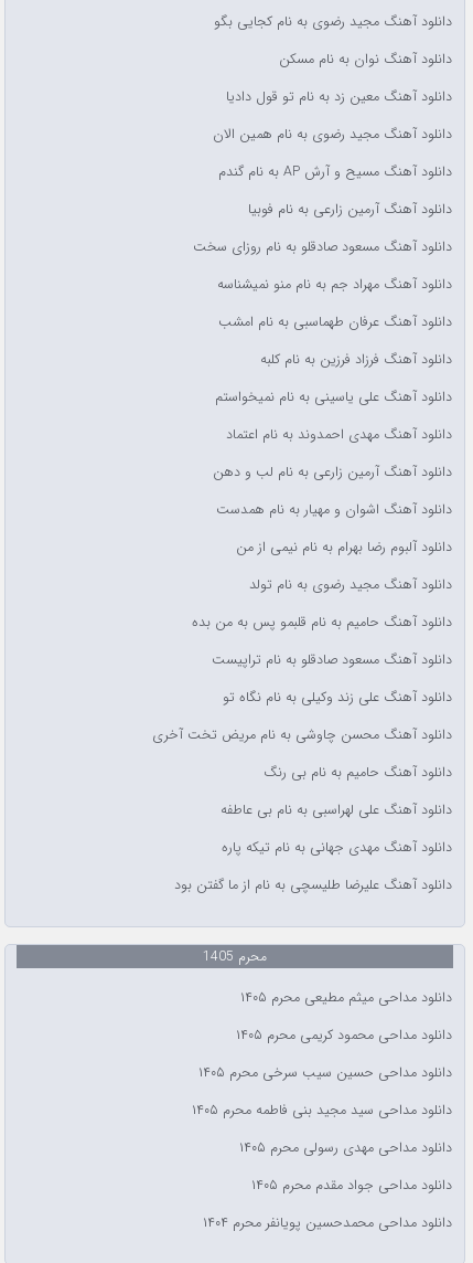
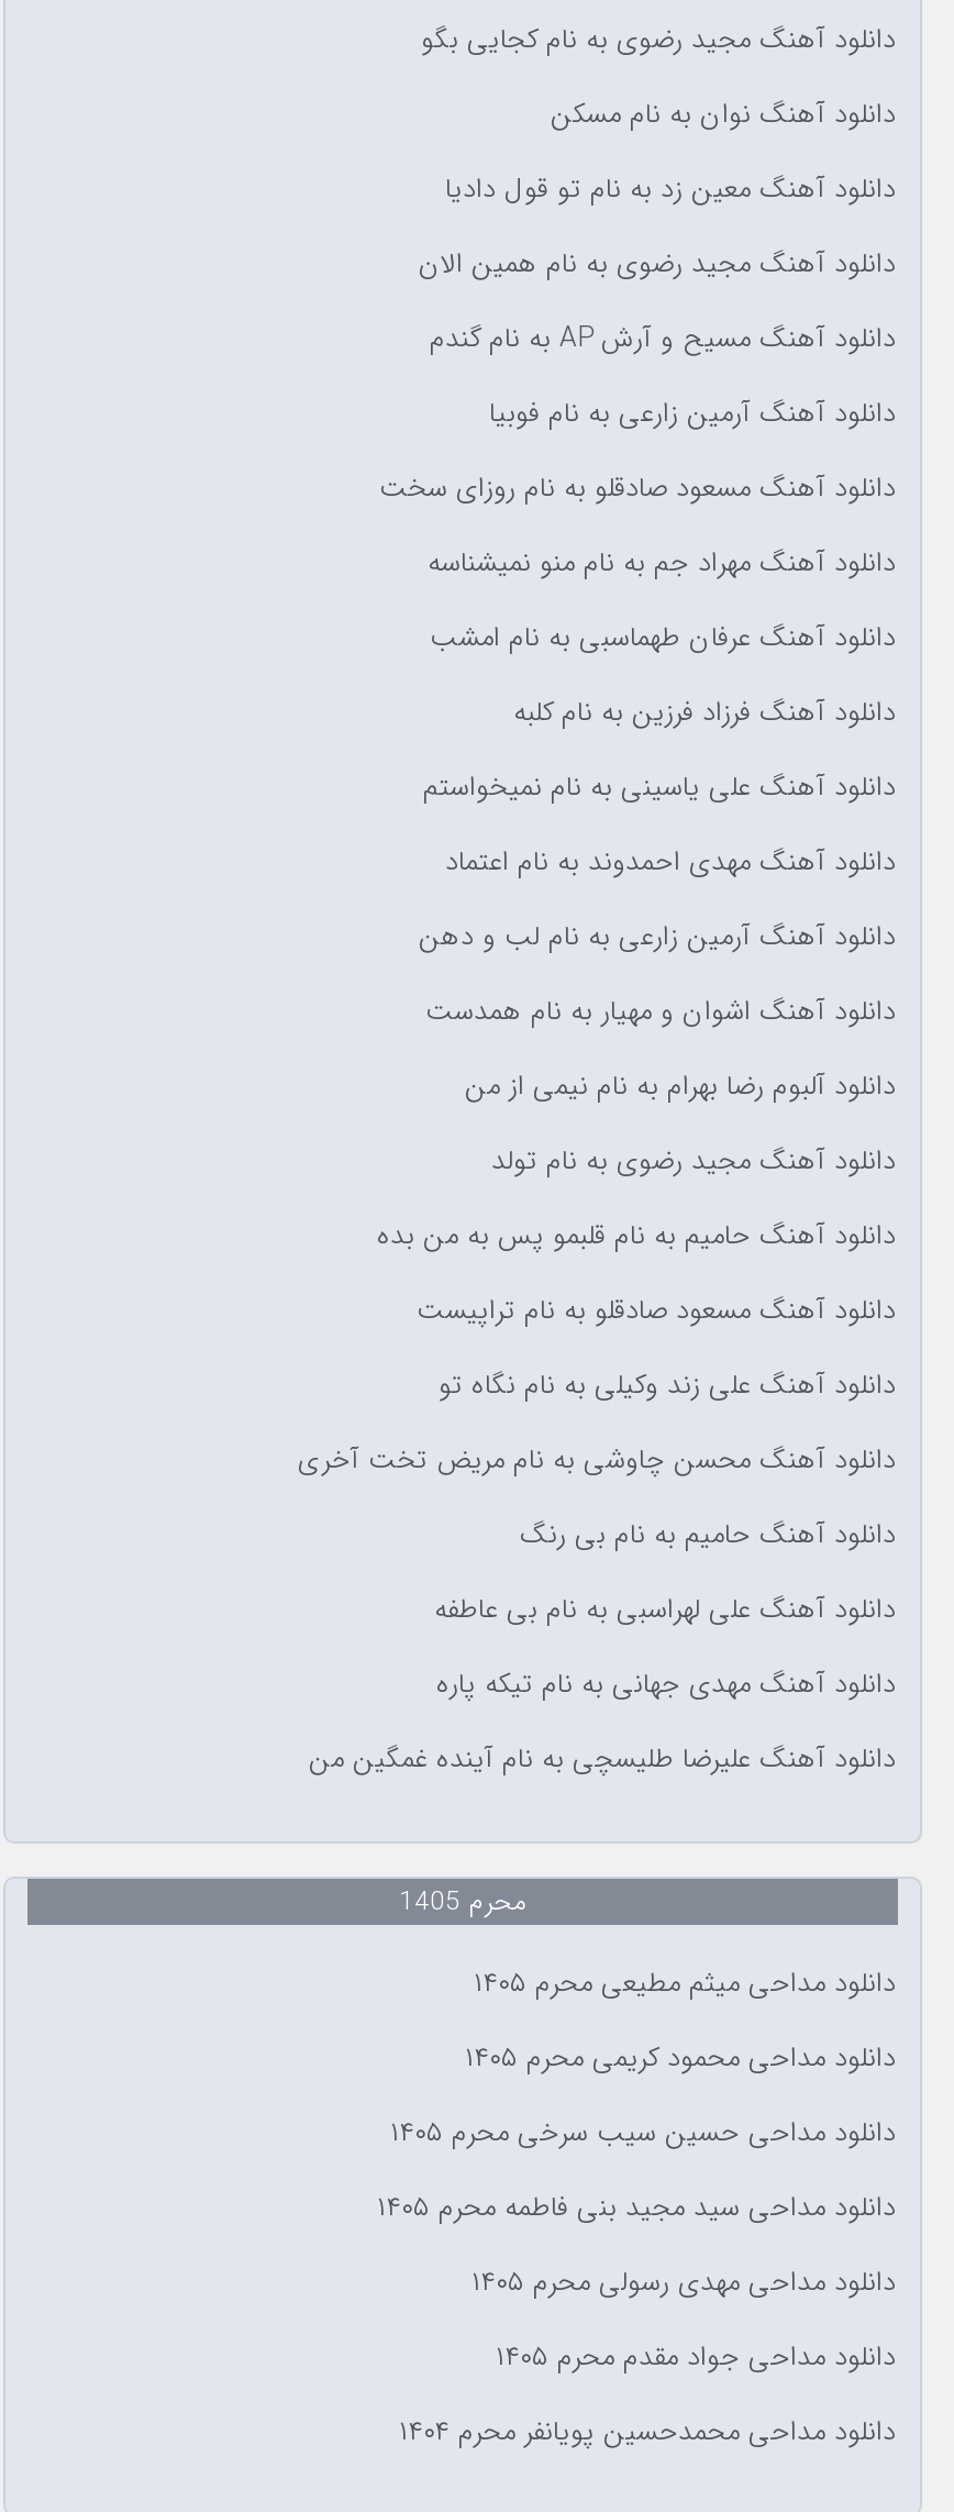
- دانلود آهنگ علیرضا طلیسچی به نام از ما گفتن بود
+ دانلود آهنگ علیرضا طلیسچی به نام آینده غمگین من
